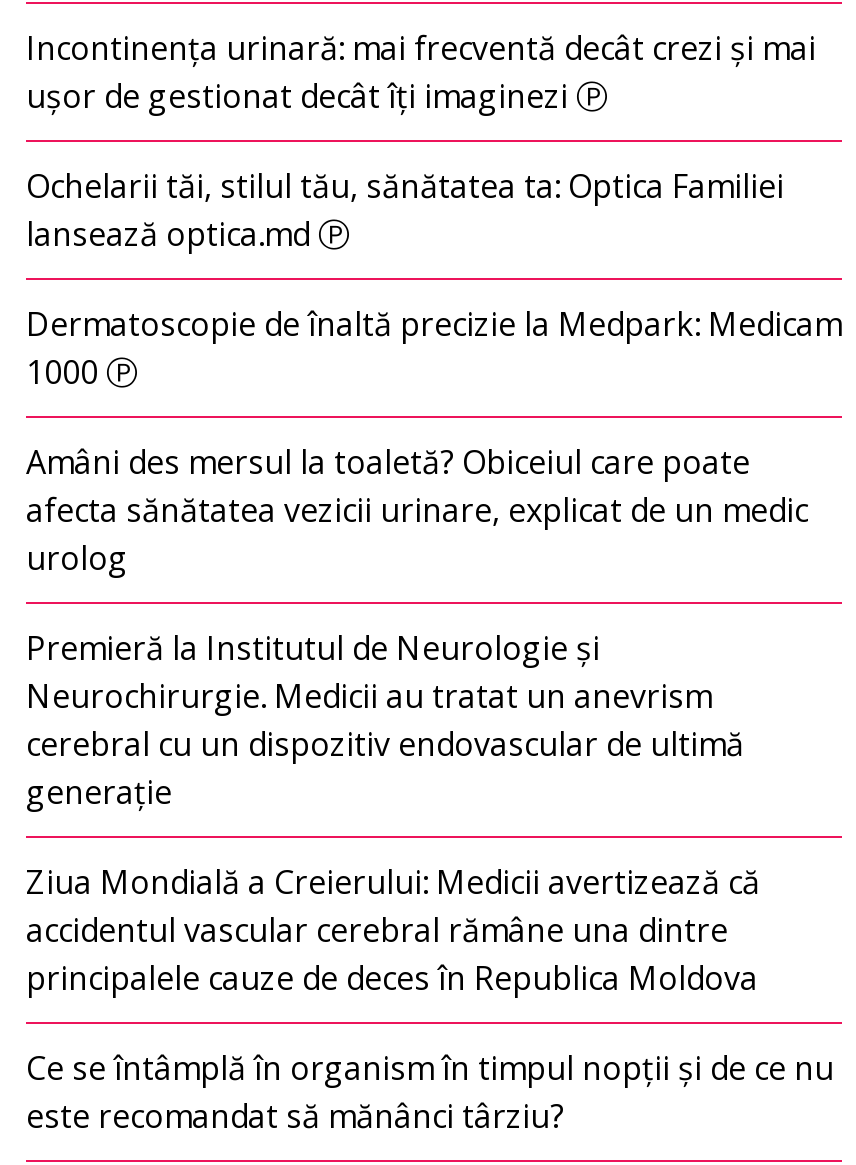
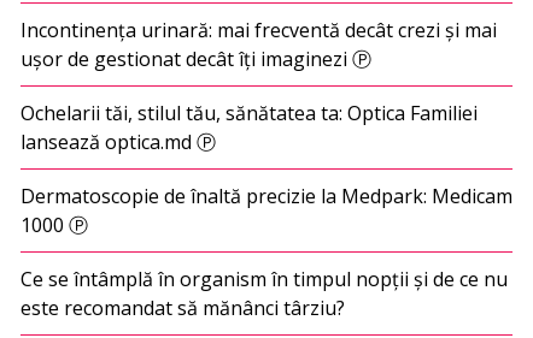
- Amâni des mersul la toaletă? Obiceiul care poate
- afecta sănătatea vezicii urinare, explicat de un medic
- urolog
- Premieră la Institutul de Neurologie și
- Neurochirurgie. Medicii au tratat un anevrism
- cerebral cu un dispozitiv endovascular de ultimă
- generație
- Ziua Mondială a Creierului: Medicii avertizează că
- accidentul vascular cerebral rămâne una dintre
- principalele cauze de deces în Republica Moldova
